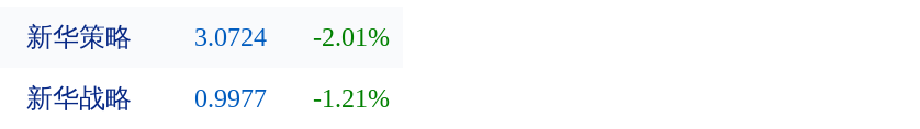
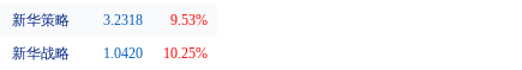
- 3.0724
+ 3.2318

- -2.01%
+ 9.53%

- 0.9977
+ 1.0420

- -1.21%
+ 10.25%
